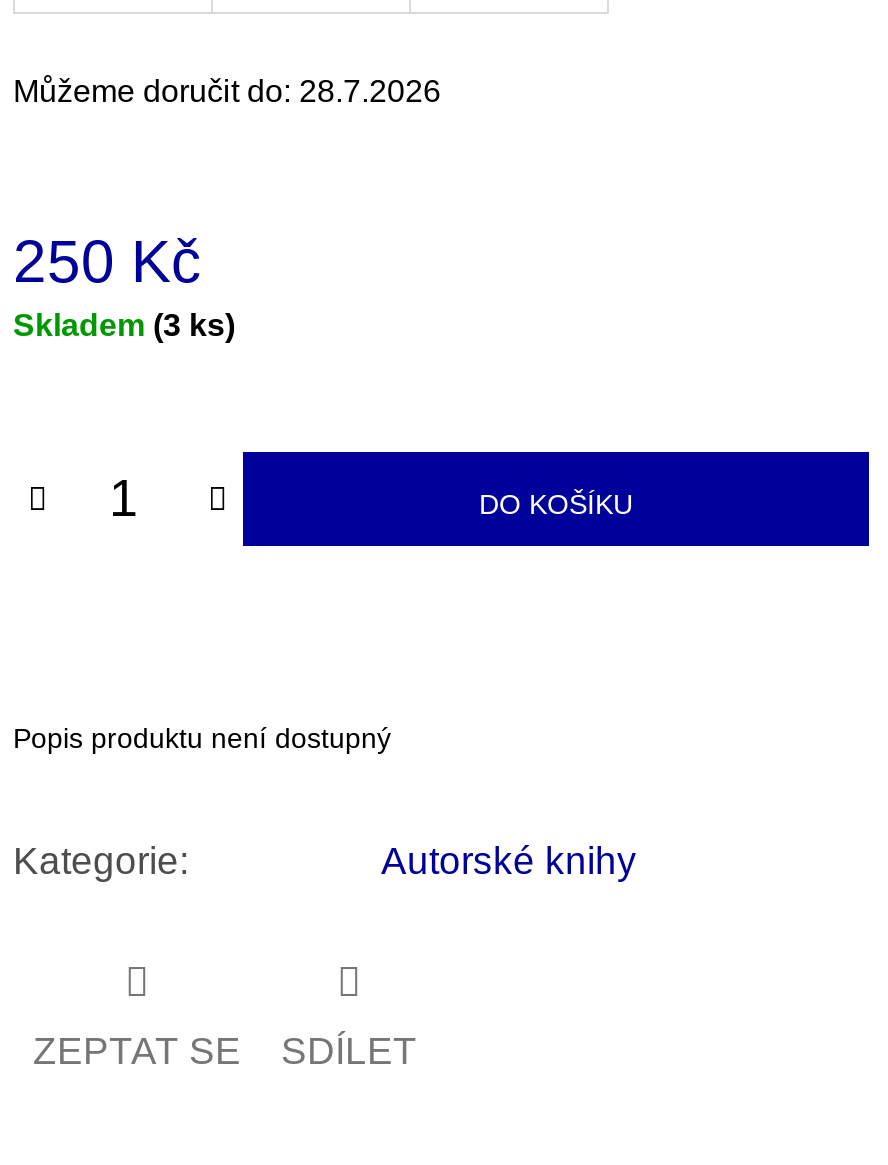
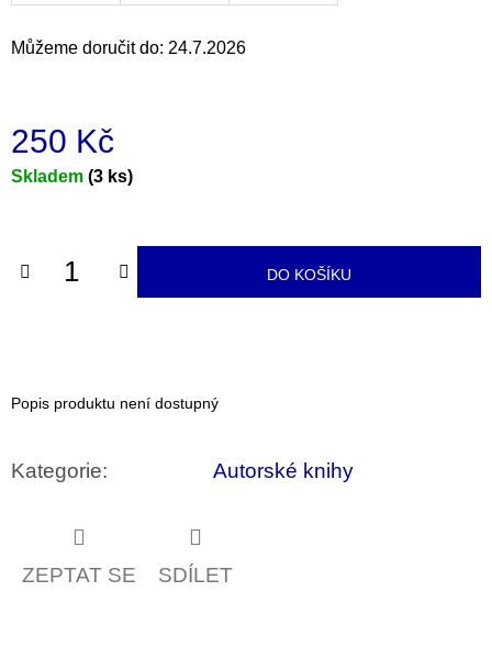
- Můžeme doručit do: 28.7.2026
+ Můžeme doručit do: 24.7.2026
